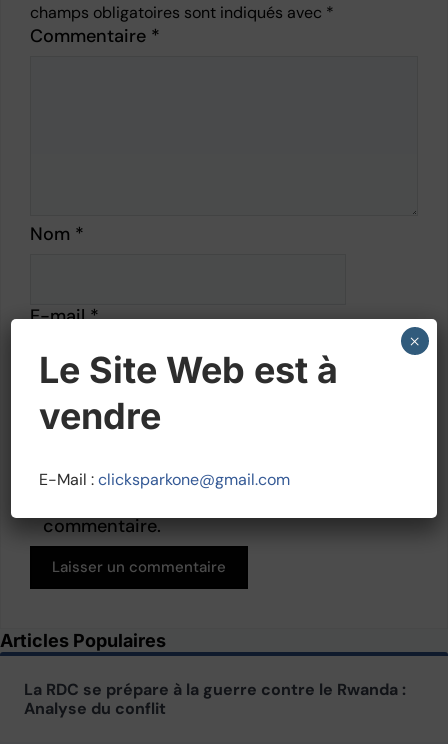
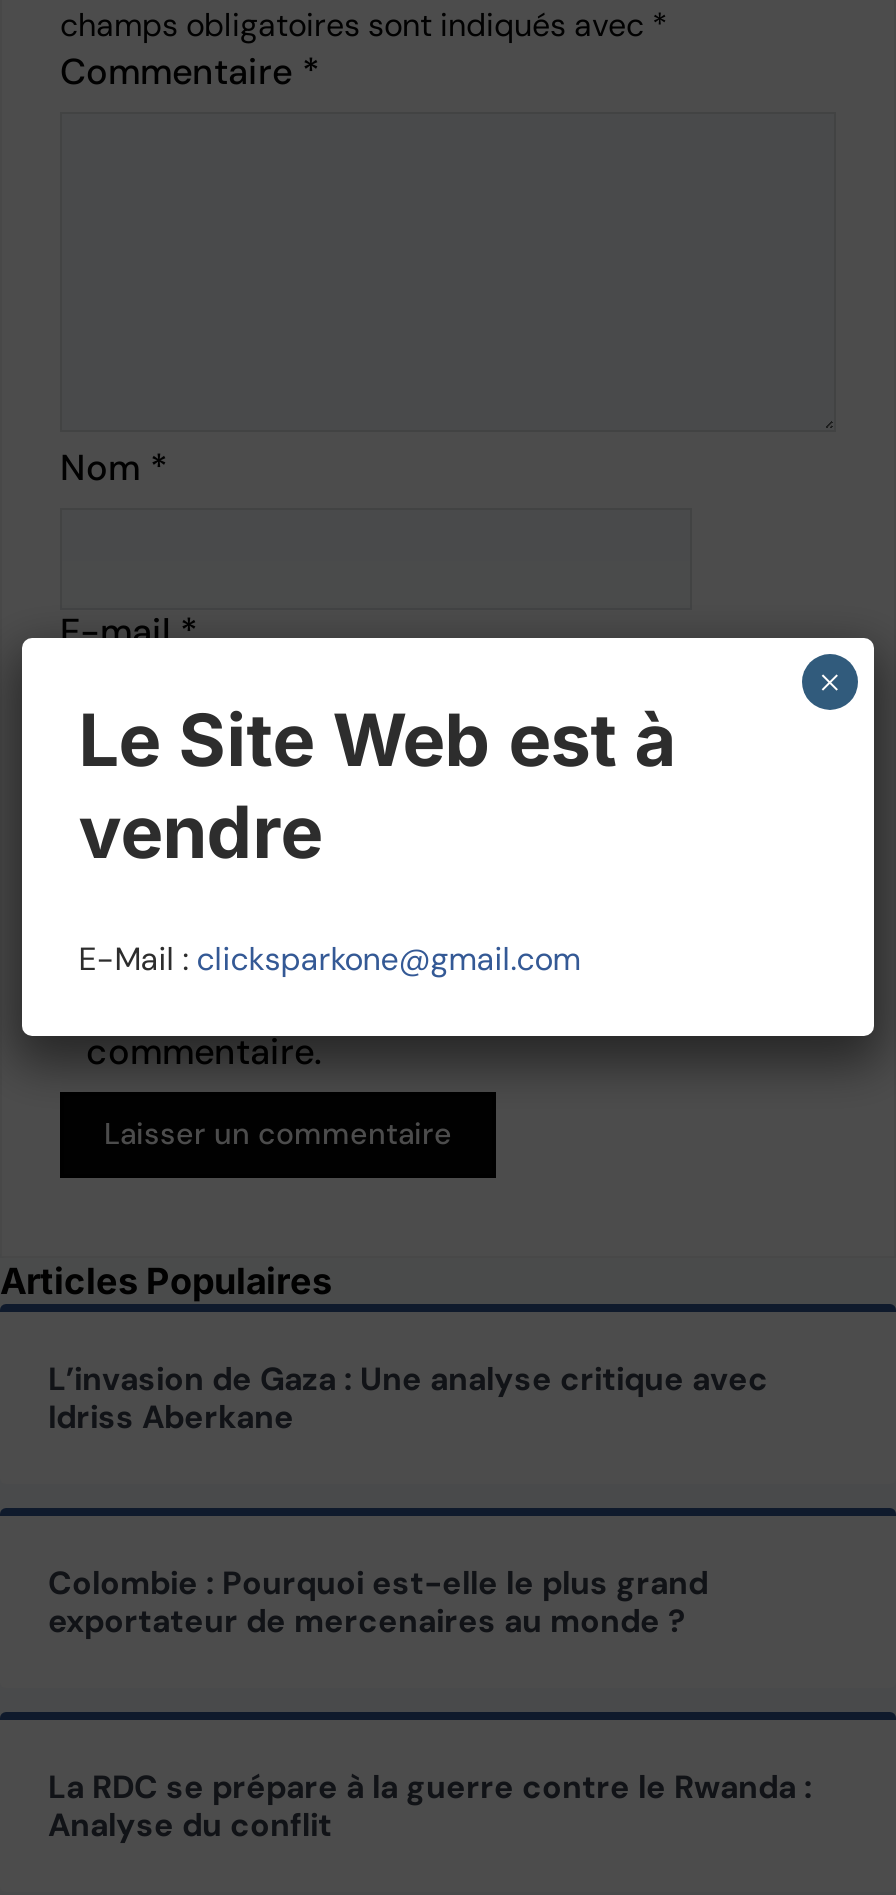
+ L’invasion de Gaza : Une analyse critique avec
+ Idriss Aberkane

+ Colombie : Pourquoi est-elle le plus grand
+ exportateur de mercenaires au monde ?
